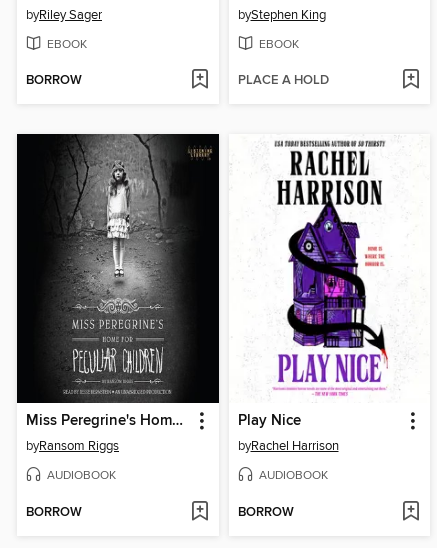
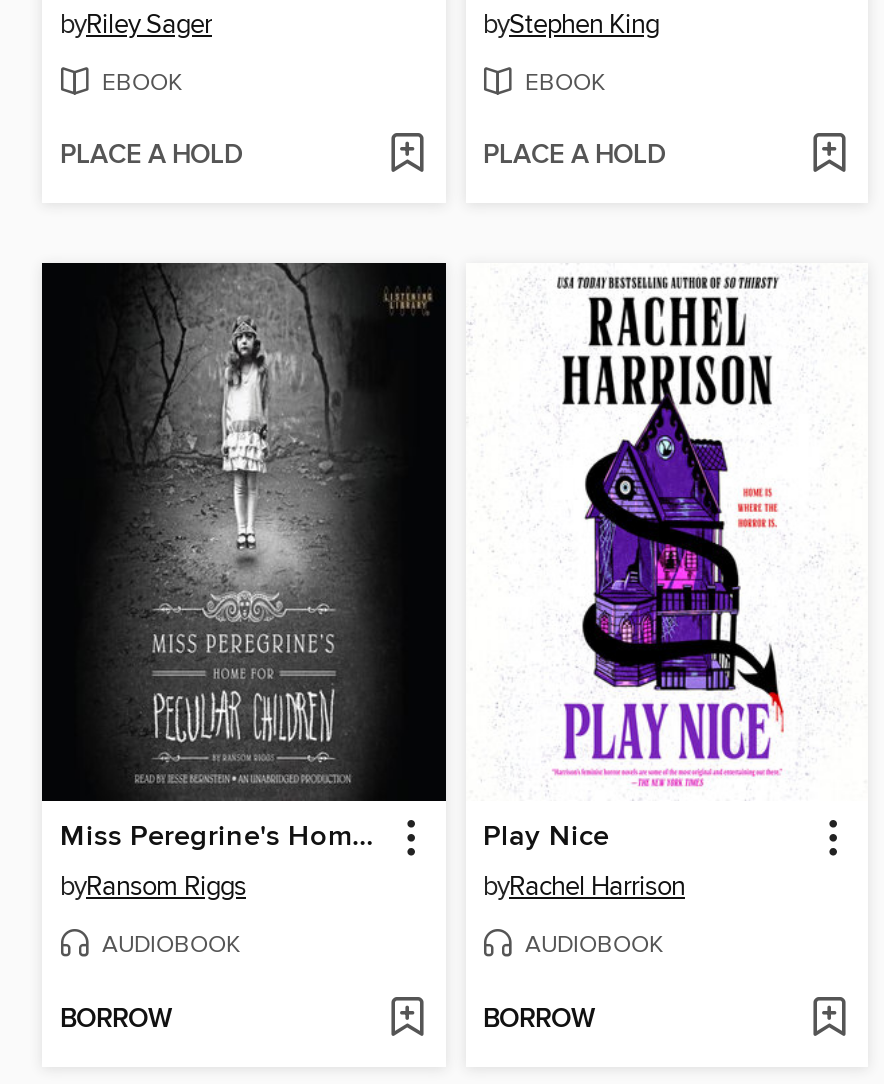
- BORROW
+ PLACE A HOLD
